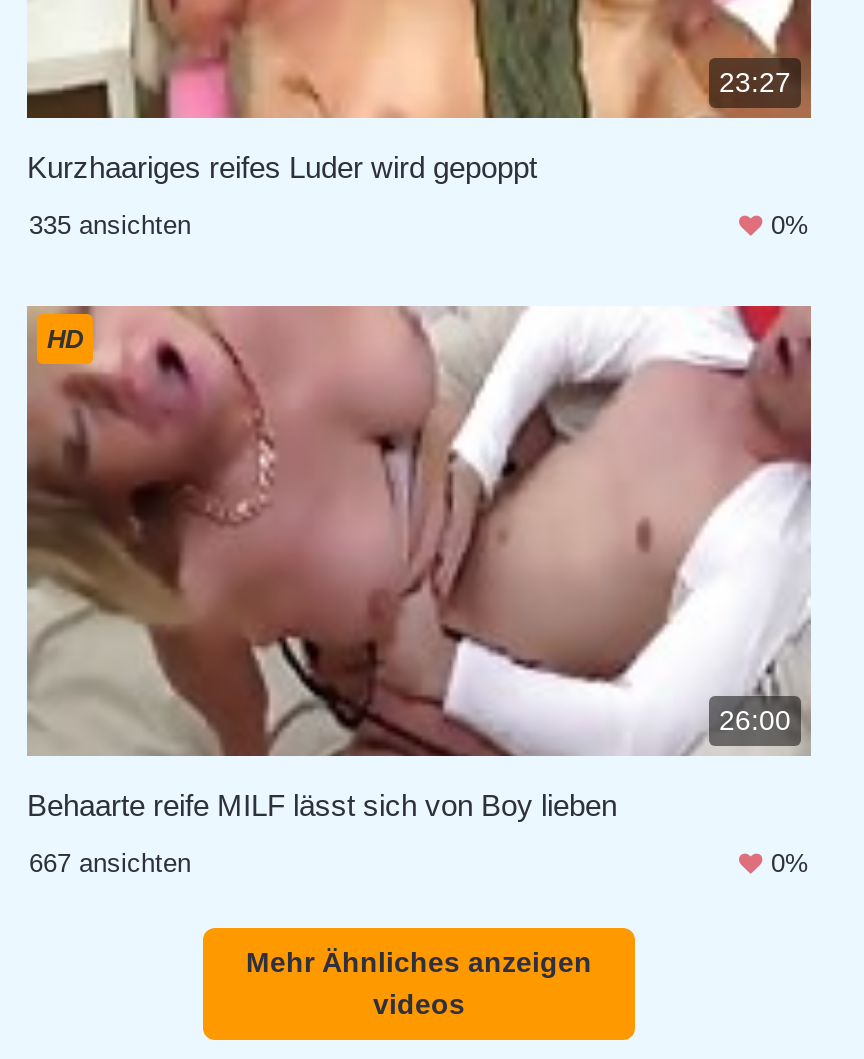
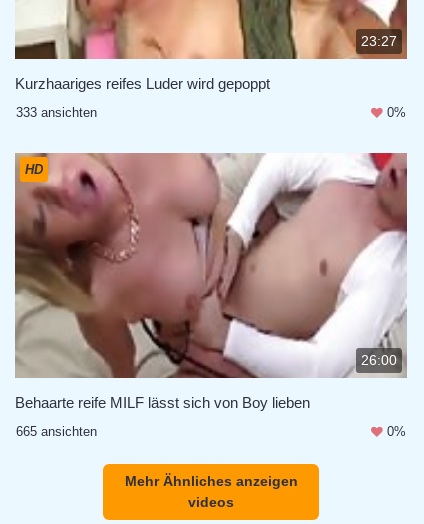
- 335 ansichten
+ 333 ansichten

- 667 ansichten
+ 665 ansichten
